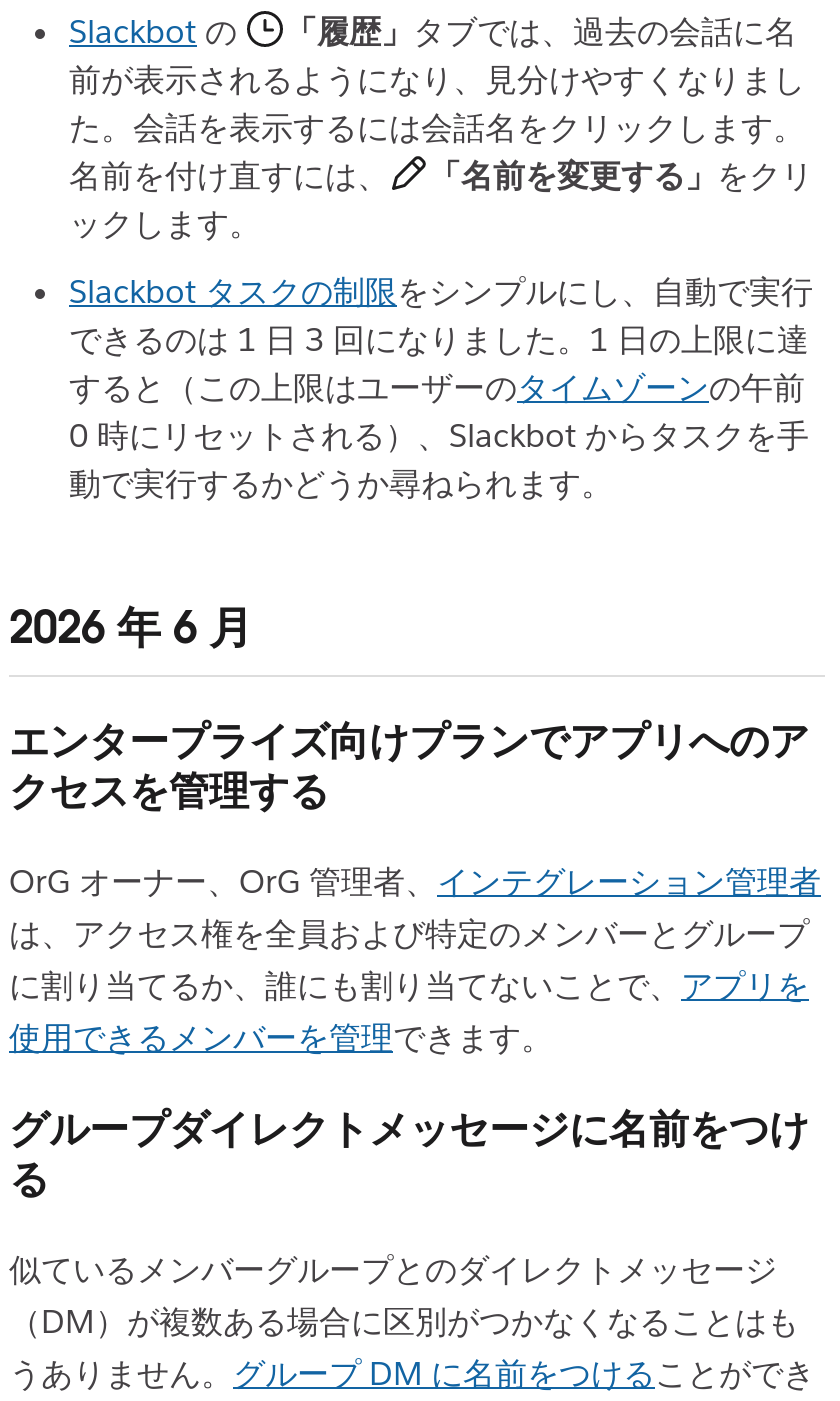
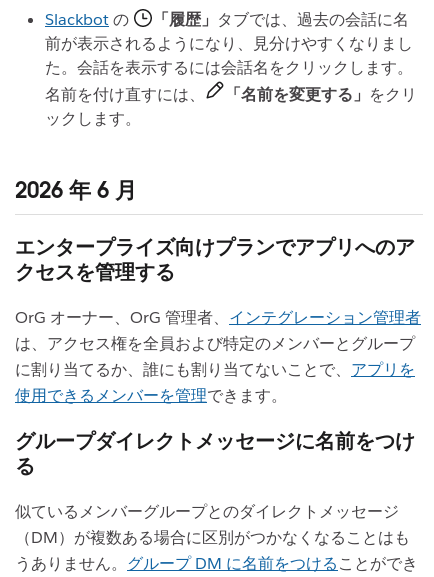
- Slackbot タスクの制限をシンプルにし、自動で実行
- できるのは 1 日 3 回になりました。1 日の上限に達
- すると（この上限はユーザーのタイムゾーンの午前
- 0 時にリセットされる）、Slackbot からタスクを手
- 動で実行するかどうか尋ねられます。
